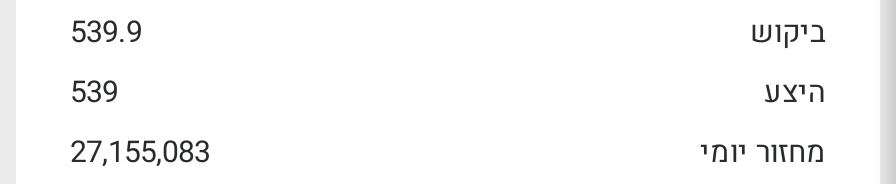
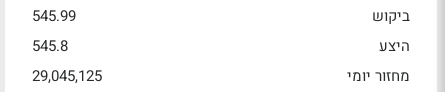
- 539.9
+ 545.99

- 539
+ 545.8

- 27,155,083
+ 29,045,125
